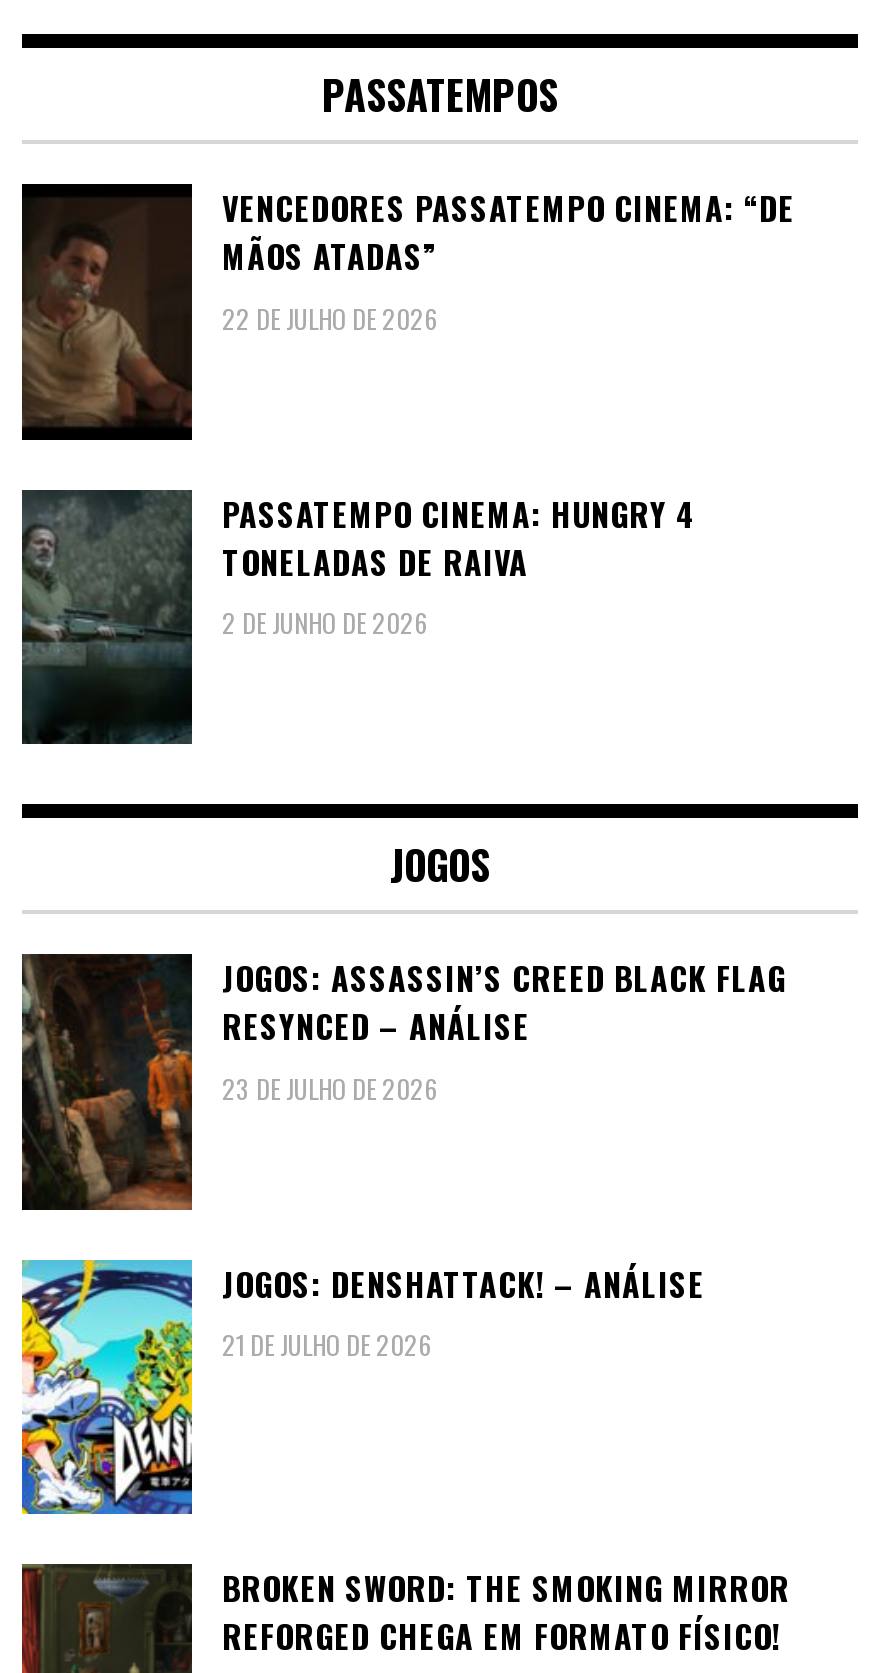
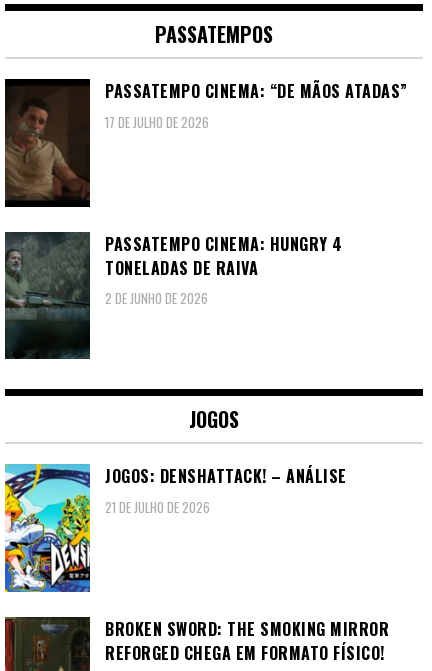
- VENCEDORES PASSATEMPO CINEMA: “DE
- MÃOS ATADAS”
- 22 DE JULHO DE 2026
+ PASSATEMPO CINEMA: “DE MÃOS ATADAS”
+ 17 DE JULHO DE 2026

- [image]
- JOGOS: ASSASSIN’S CREED BLACK FLAG
- RESYNCED – ANÁLISE
- 23 DE JULHO DE 2026
